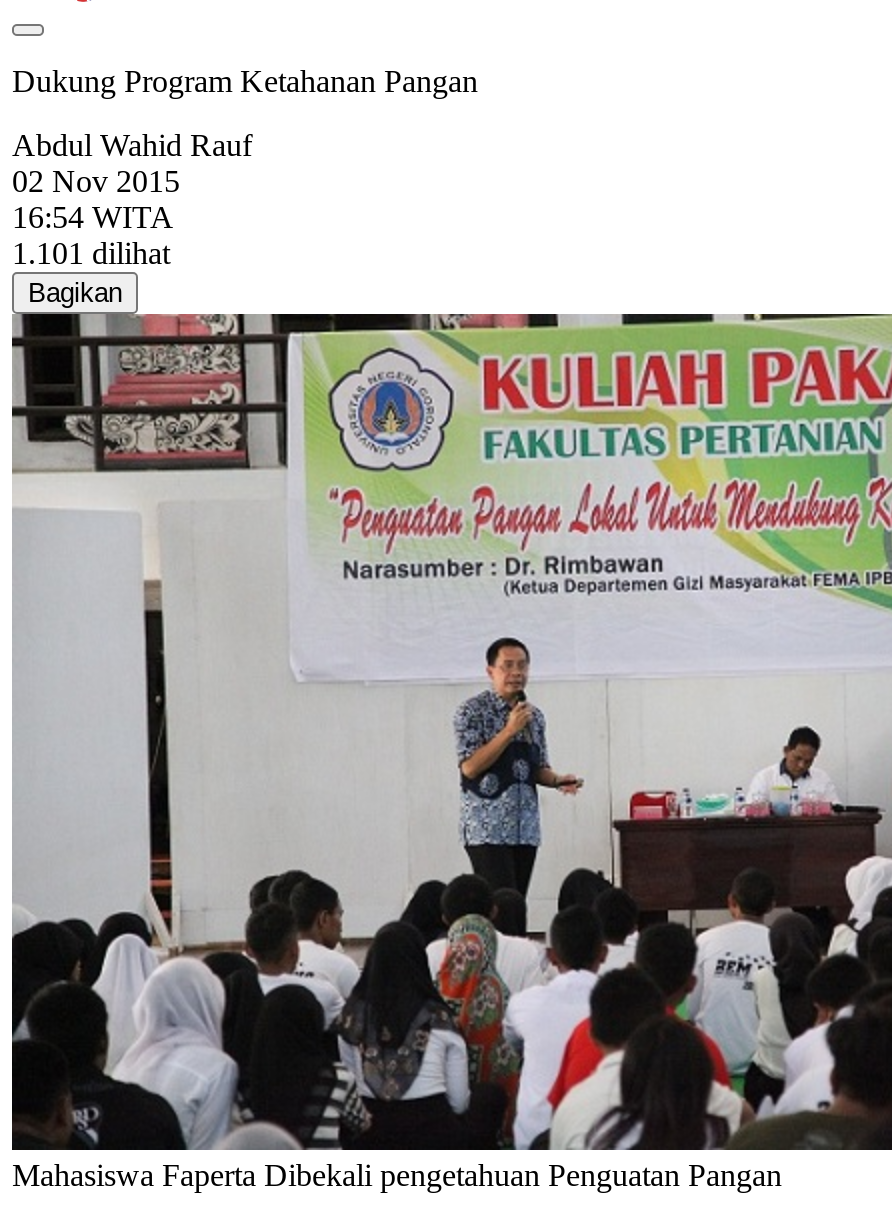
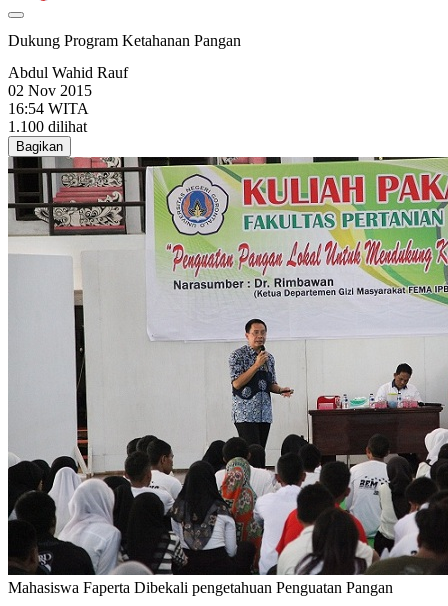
- 1.101 dilihat
+ 1.100 dilihat
